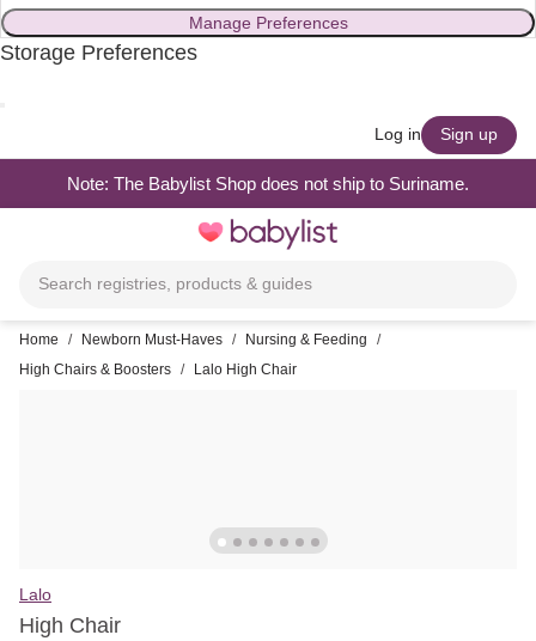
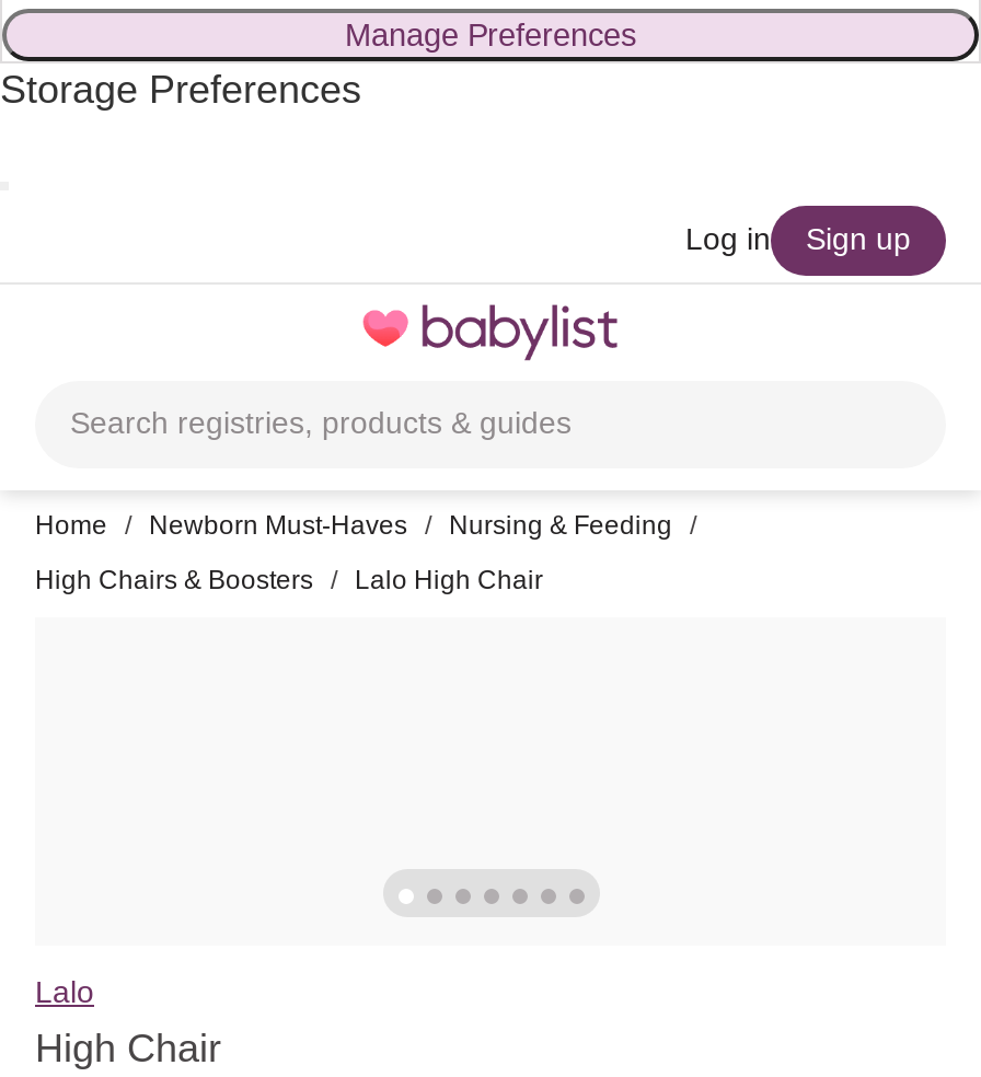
- Note: The Babylist Shop does not ship to Suriname.
